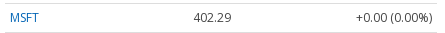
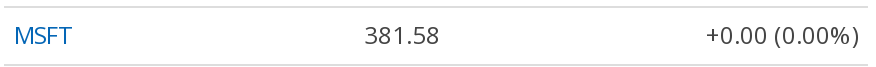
- 402.29
+ 381.58
